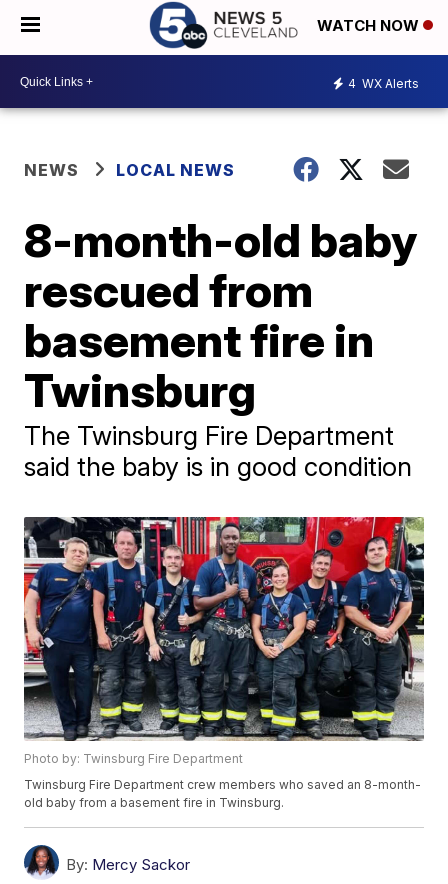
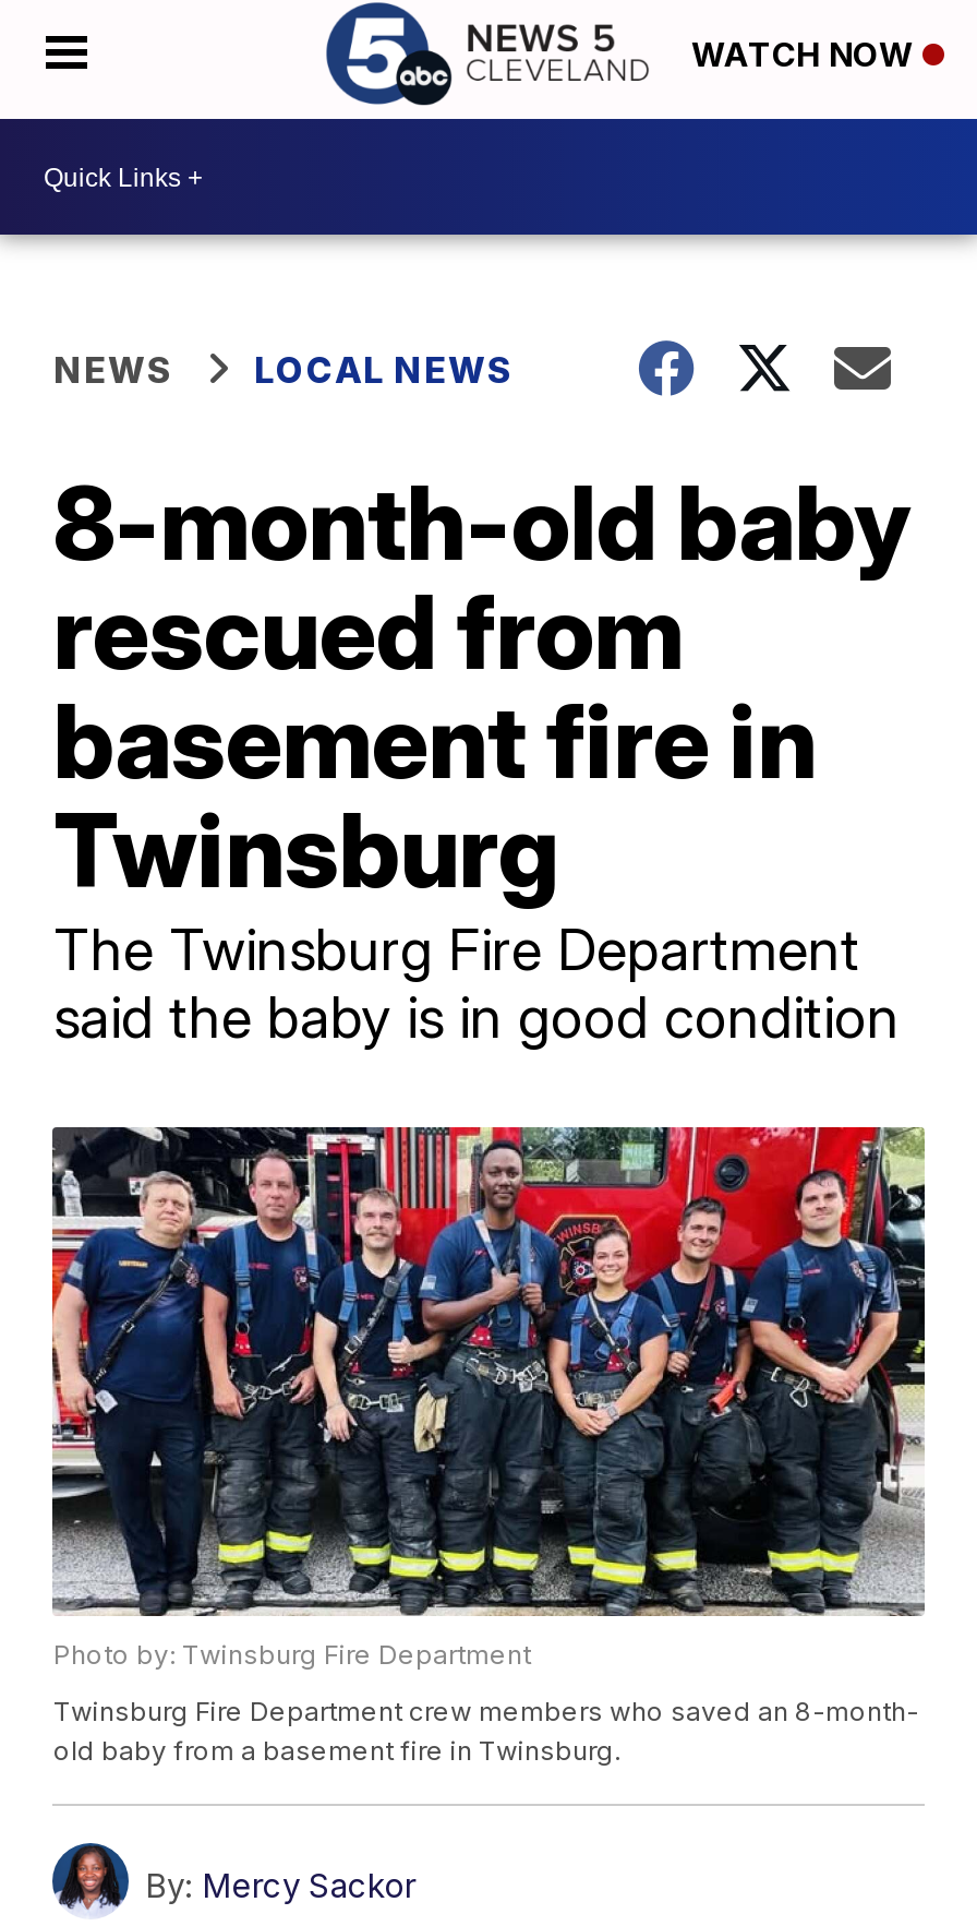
- 4 WX Alerts
